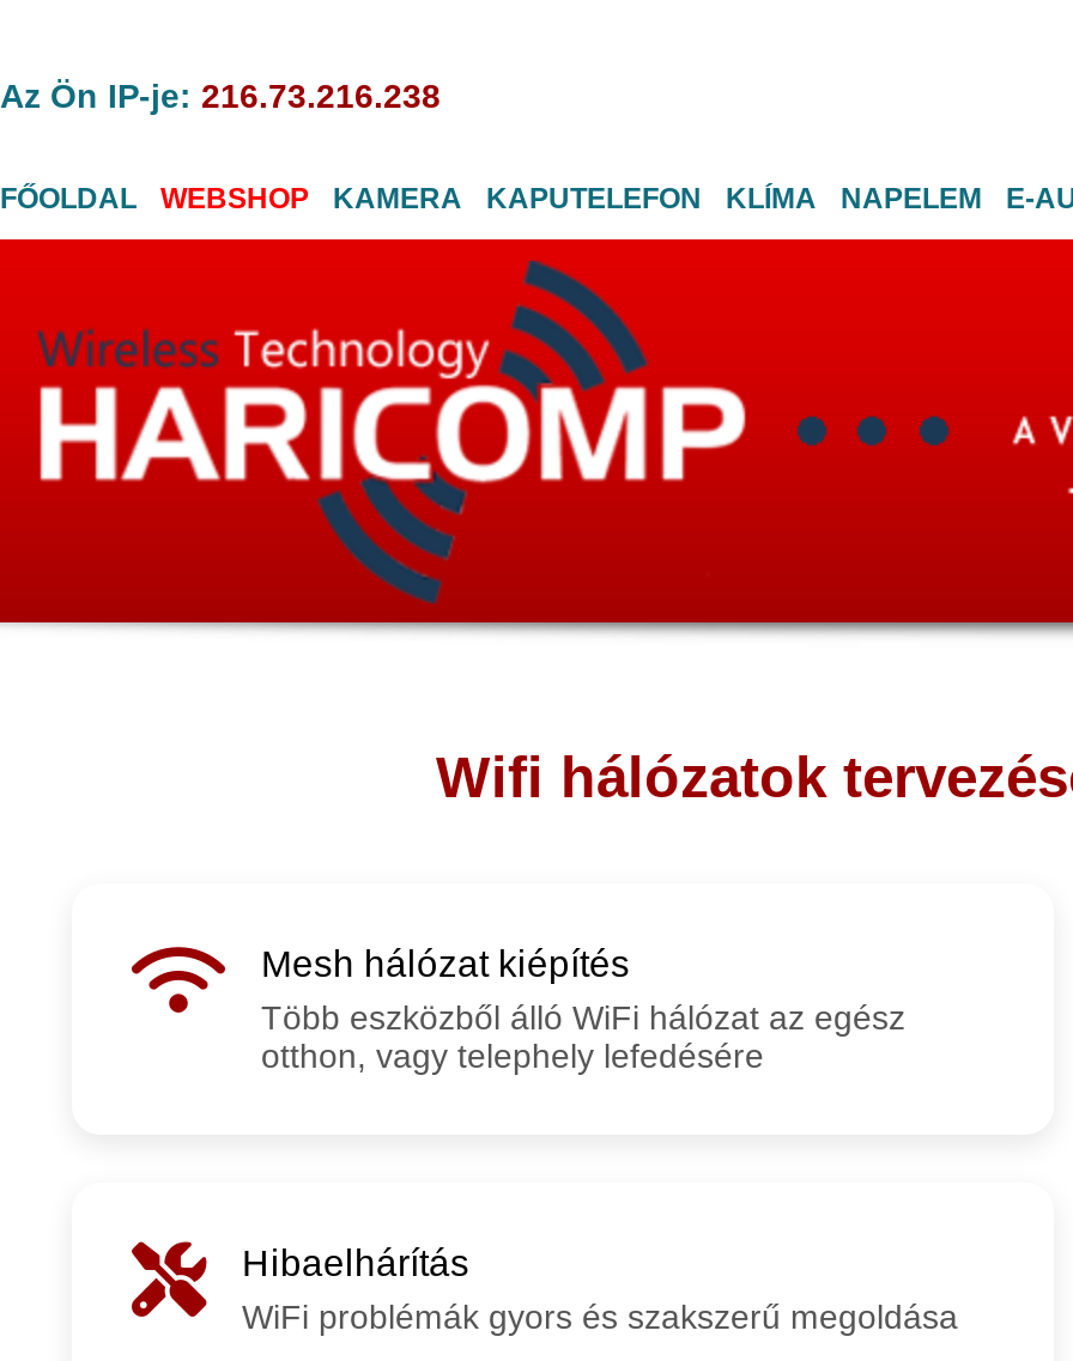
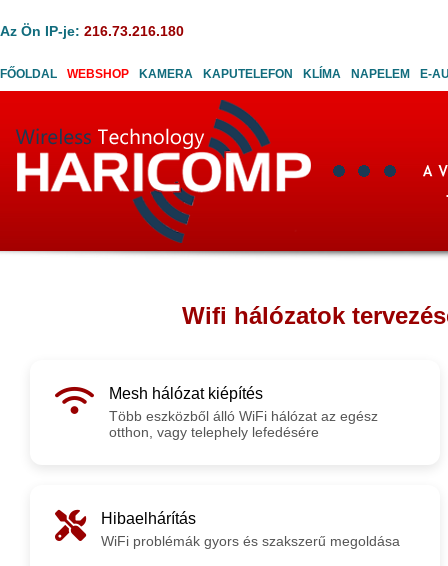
- Az Ön IP-je: 216.73.216.238
+ Az Ön IP-je: 216.73.216.180
